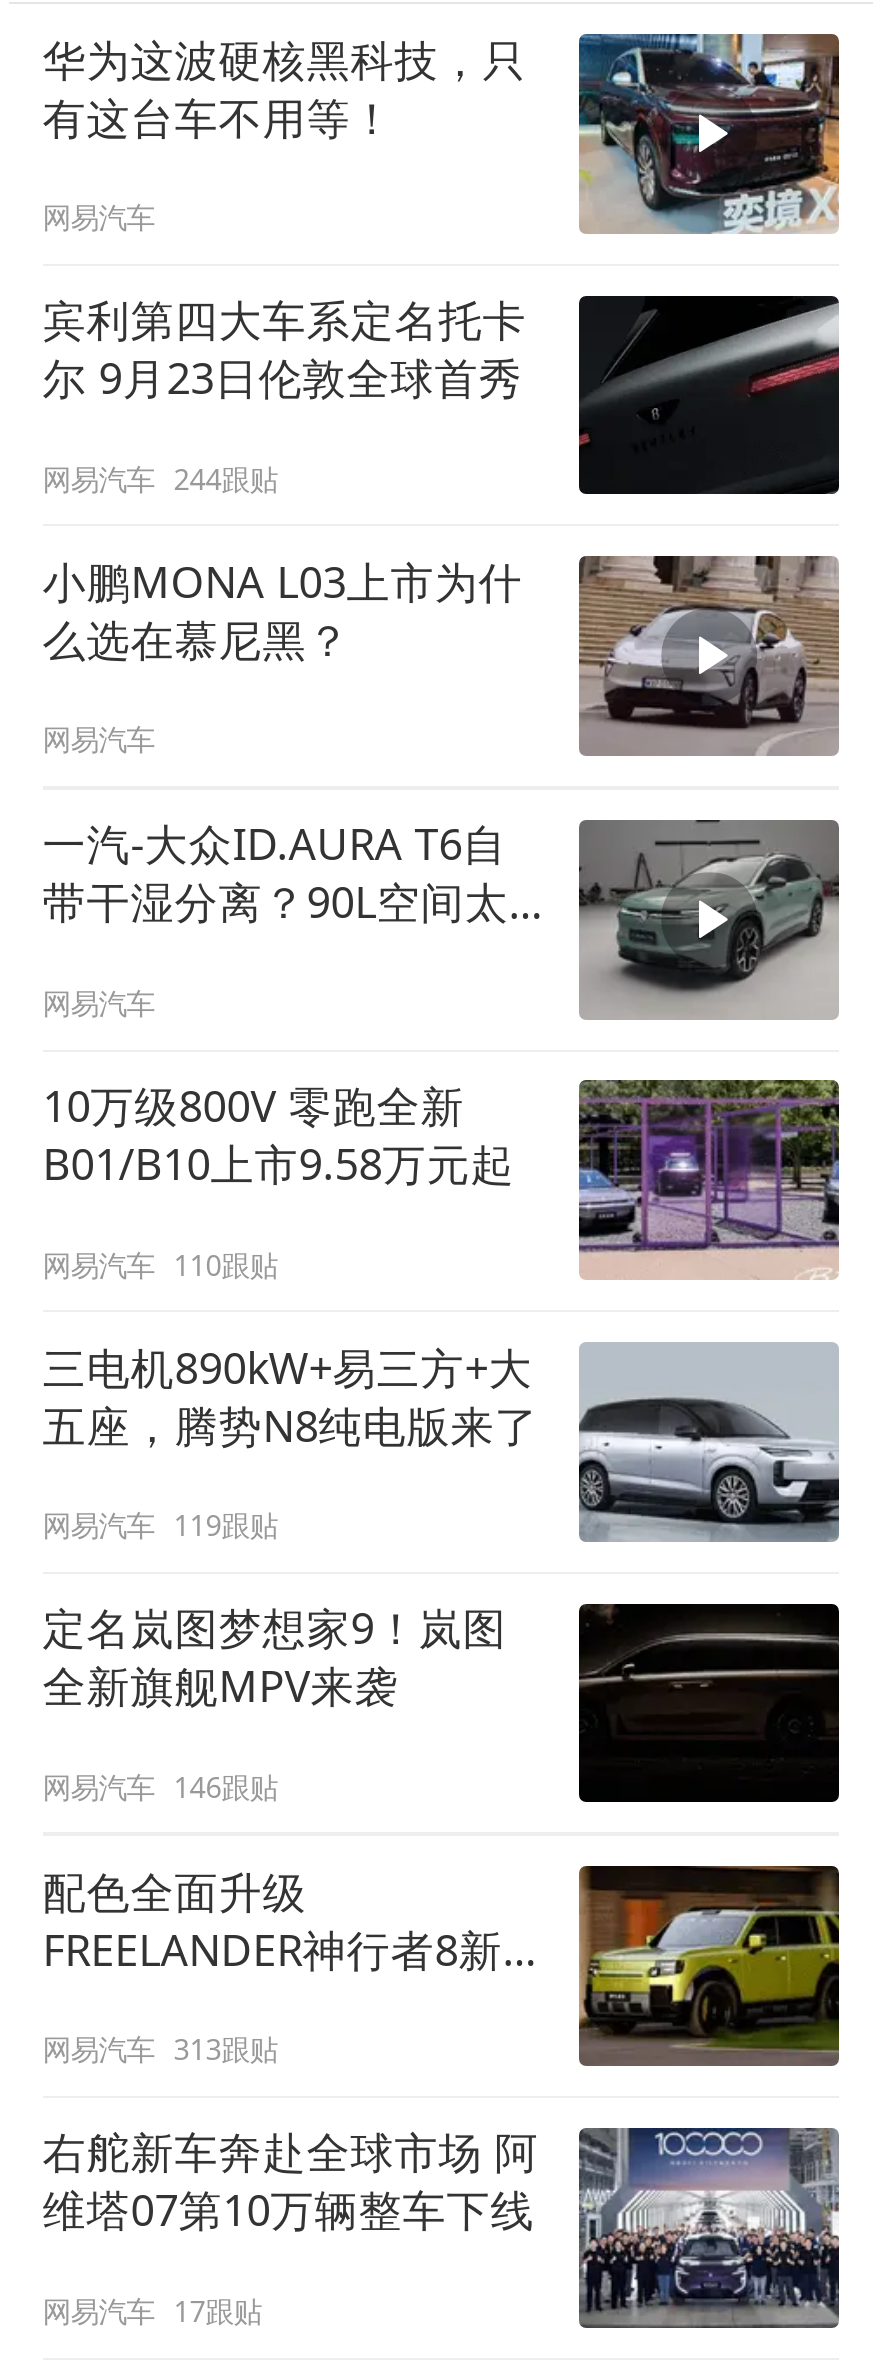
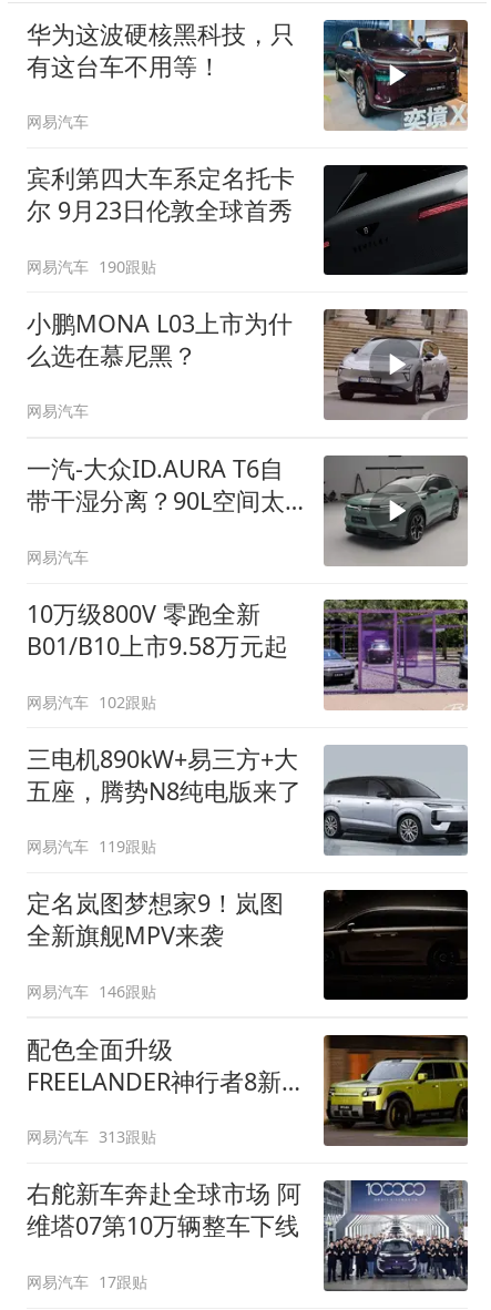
- 网易汽车 244跟贴
+ 网易汽车 190跟贴

- 网易汽车 110跟贴
+ 网易汽车 102跟贴
